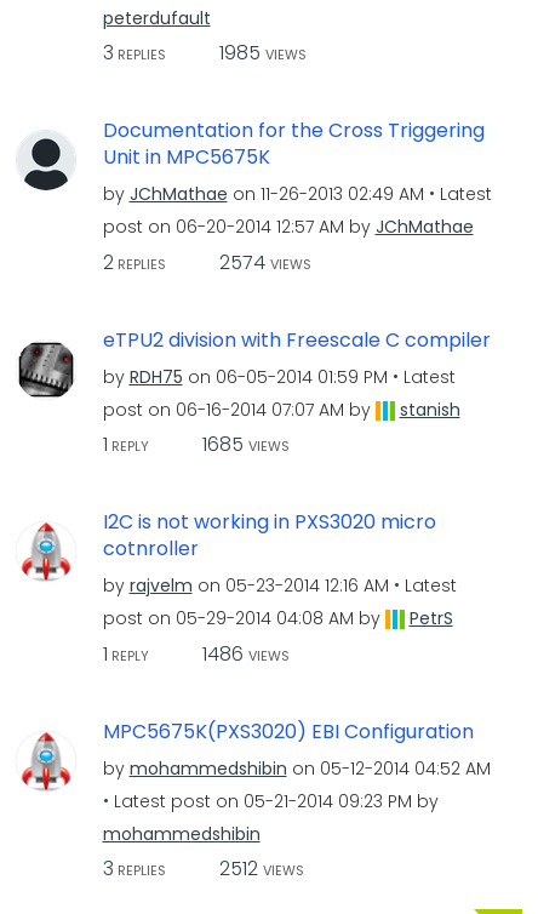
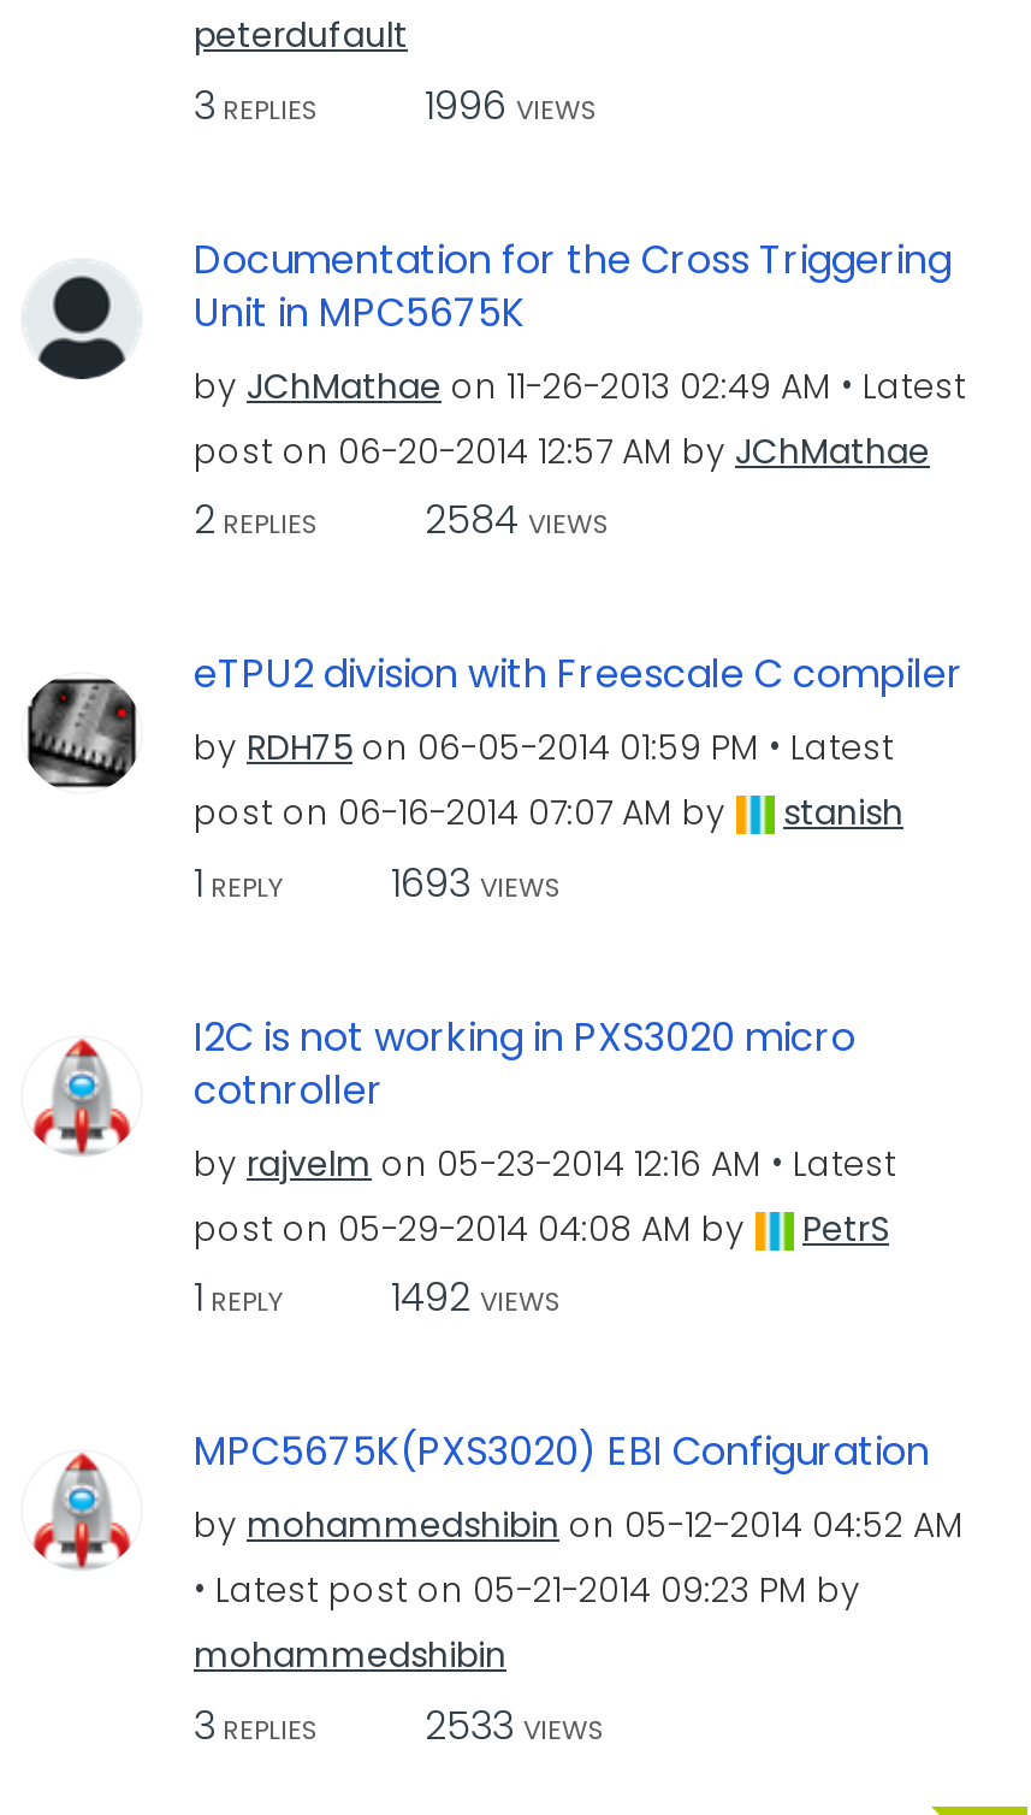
- 3 REPLIES 1985 VIEWS
+ 3 REPLIES 1996 VIEWS

- 2 REPLIES 2574 VIEWS
+ 2 REPLIES 2584 VIEWS

- 1 REPLY 1685 VIEWS
+ 1 REPLY 1693 VIEWS

- 1 REPLY 1486 VIEWS
+ 1 REPLY 1492 VIEWS

- 3 REPLIES 2512 VIEWS
+ 3 REPLIES 2533 VIEWS
